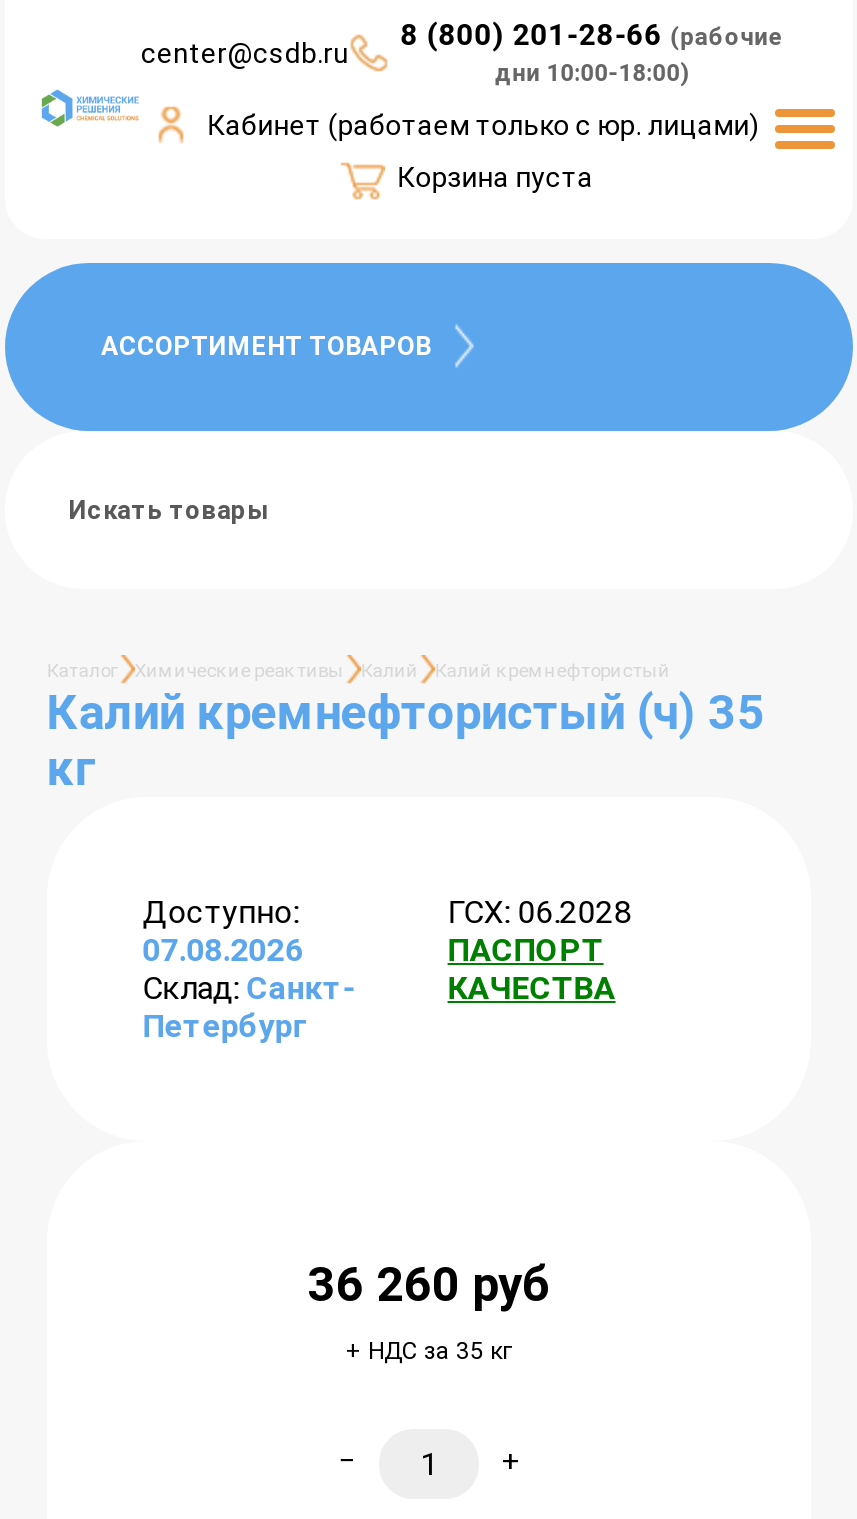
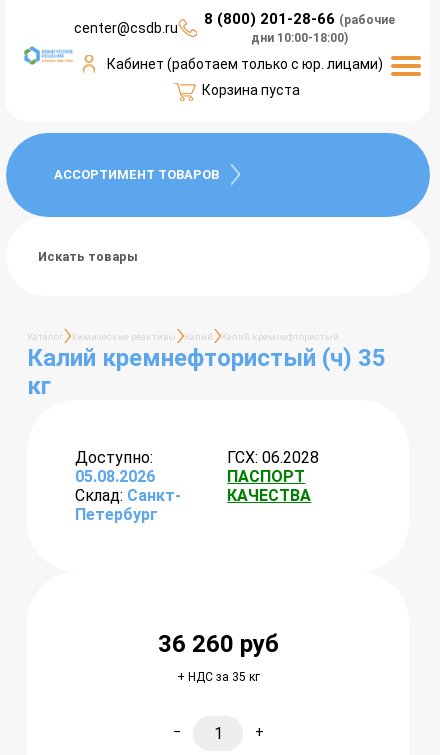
- 07.08.2026
+ 05.08.2026
